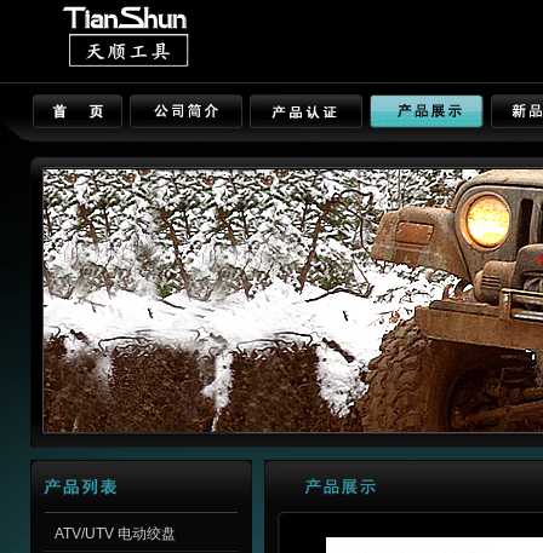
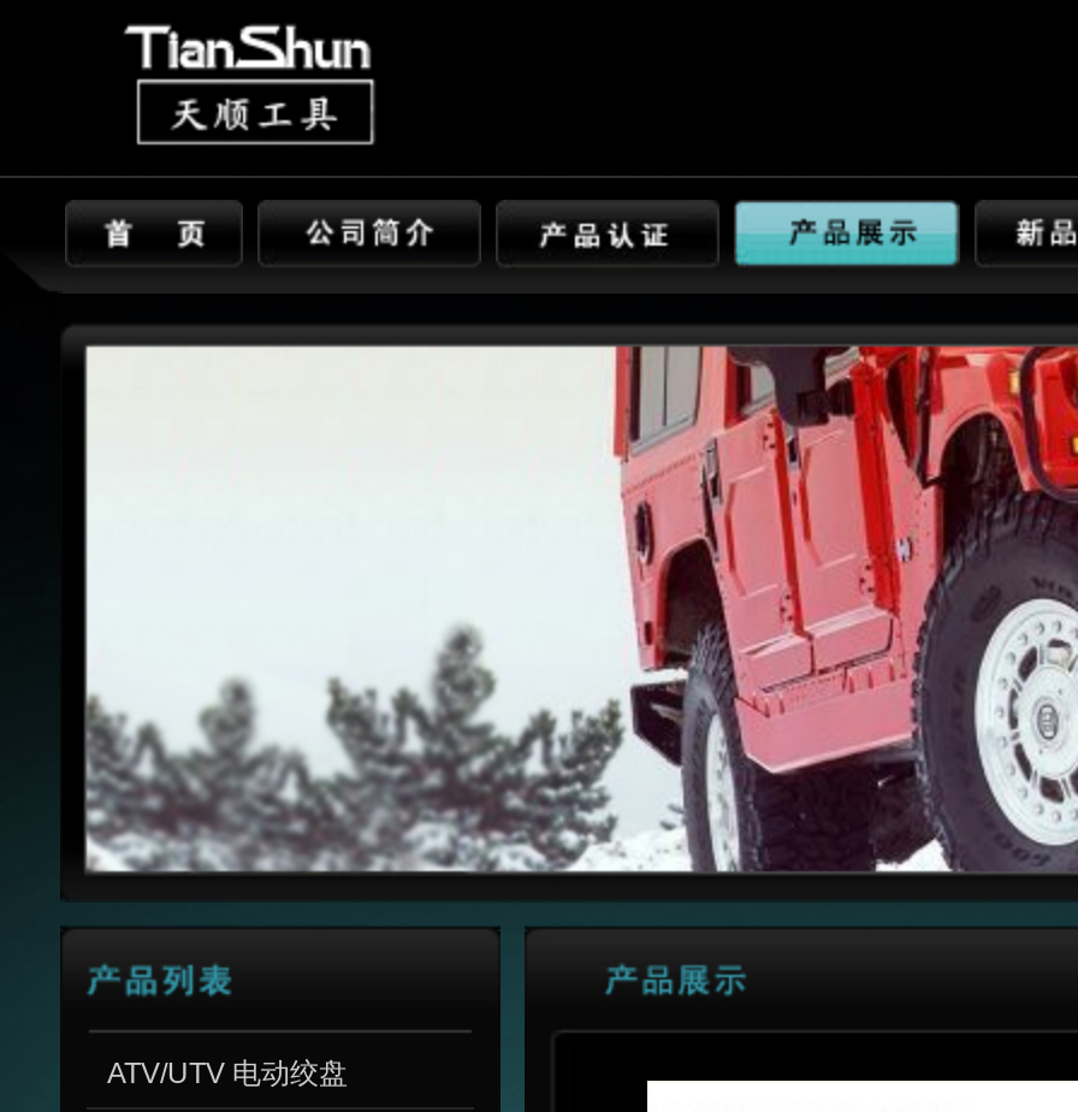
- [image]
+ [image]
